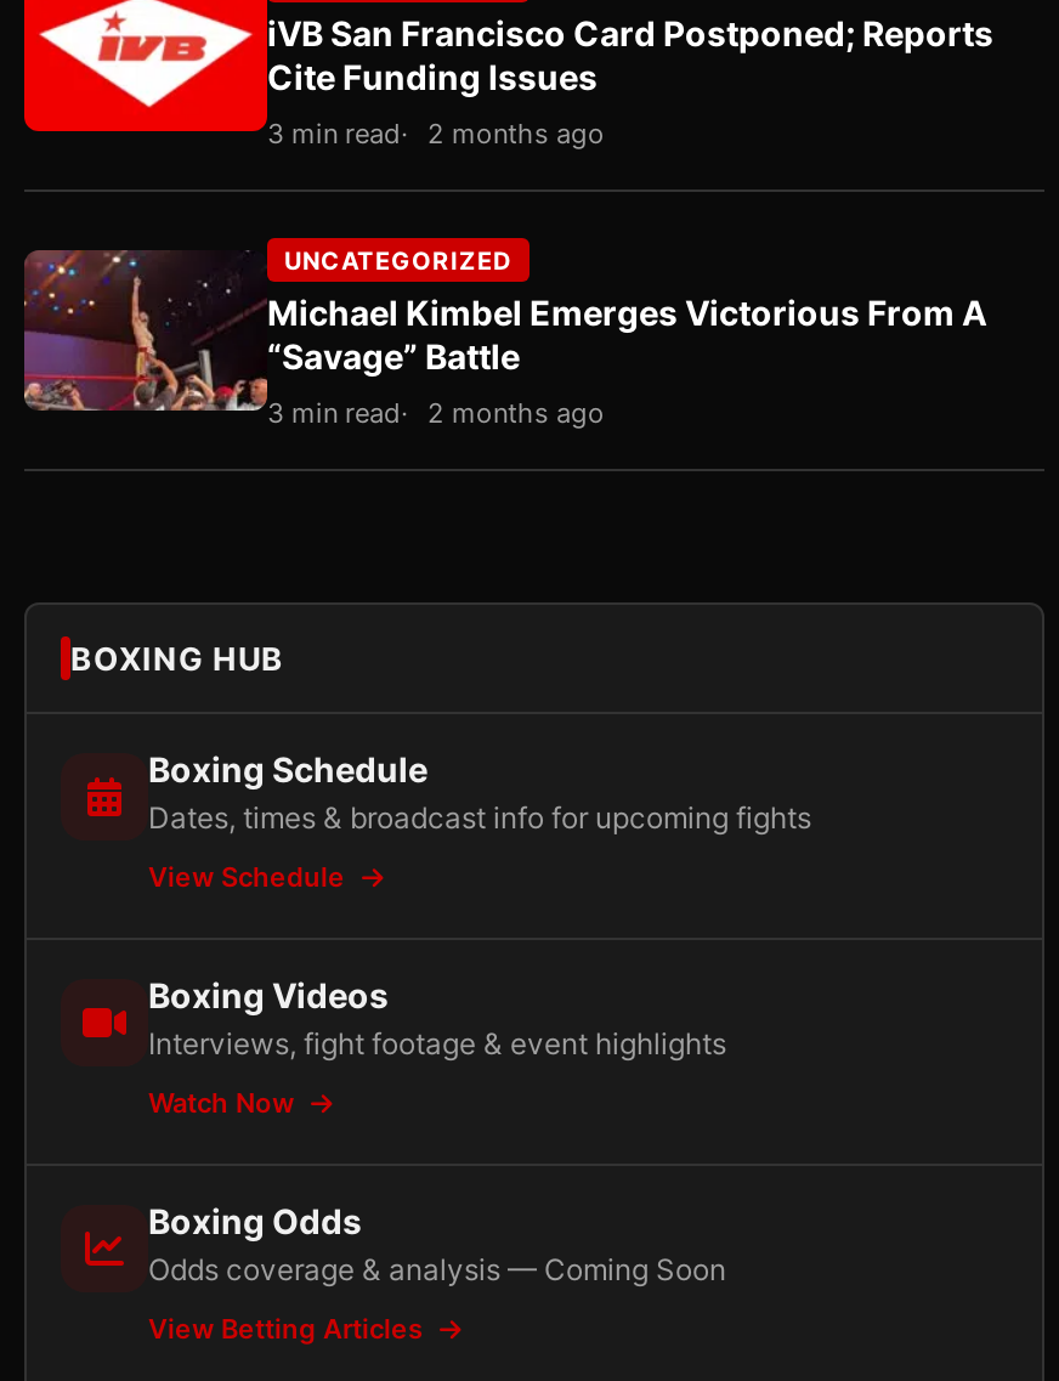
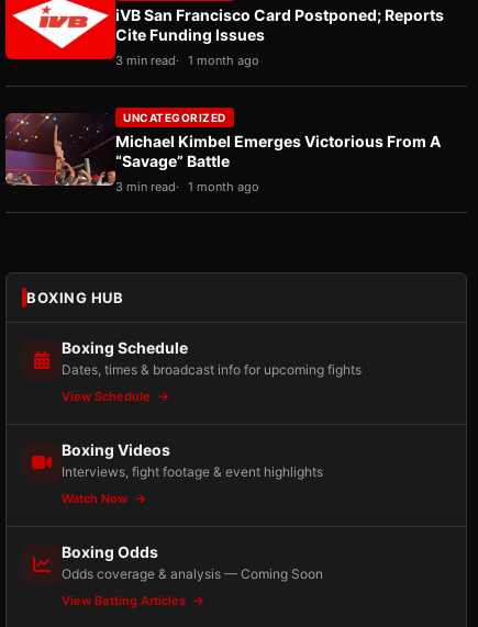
- 3 min read 2 months ago
+ 3 min read 1 month ago

- 3 min read 2 months ago
+ 3 min read 1 month ago
